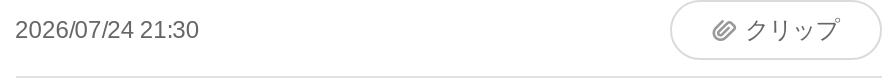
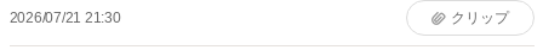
- 2026/07/24 21:30
+ 2026/07/21 21:30
